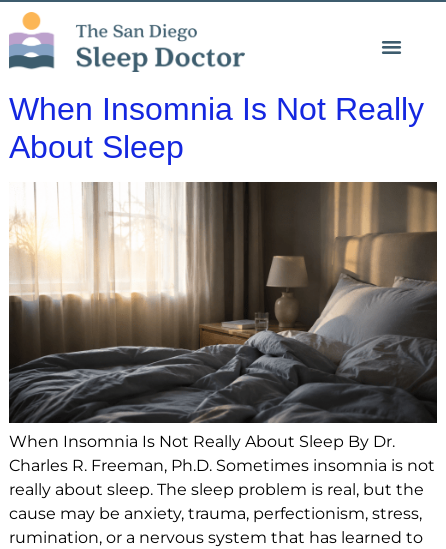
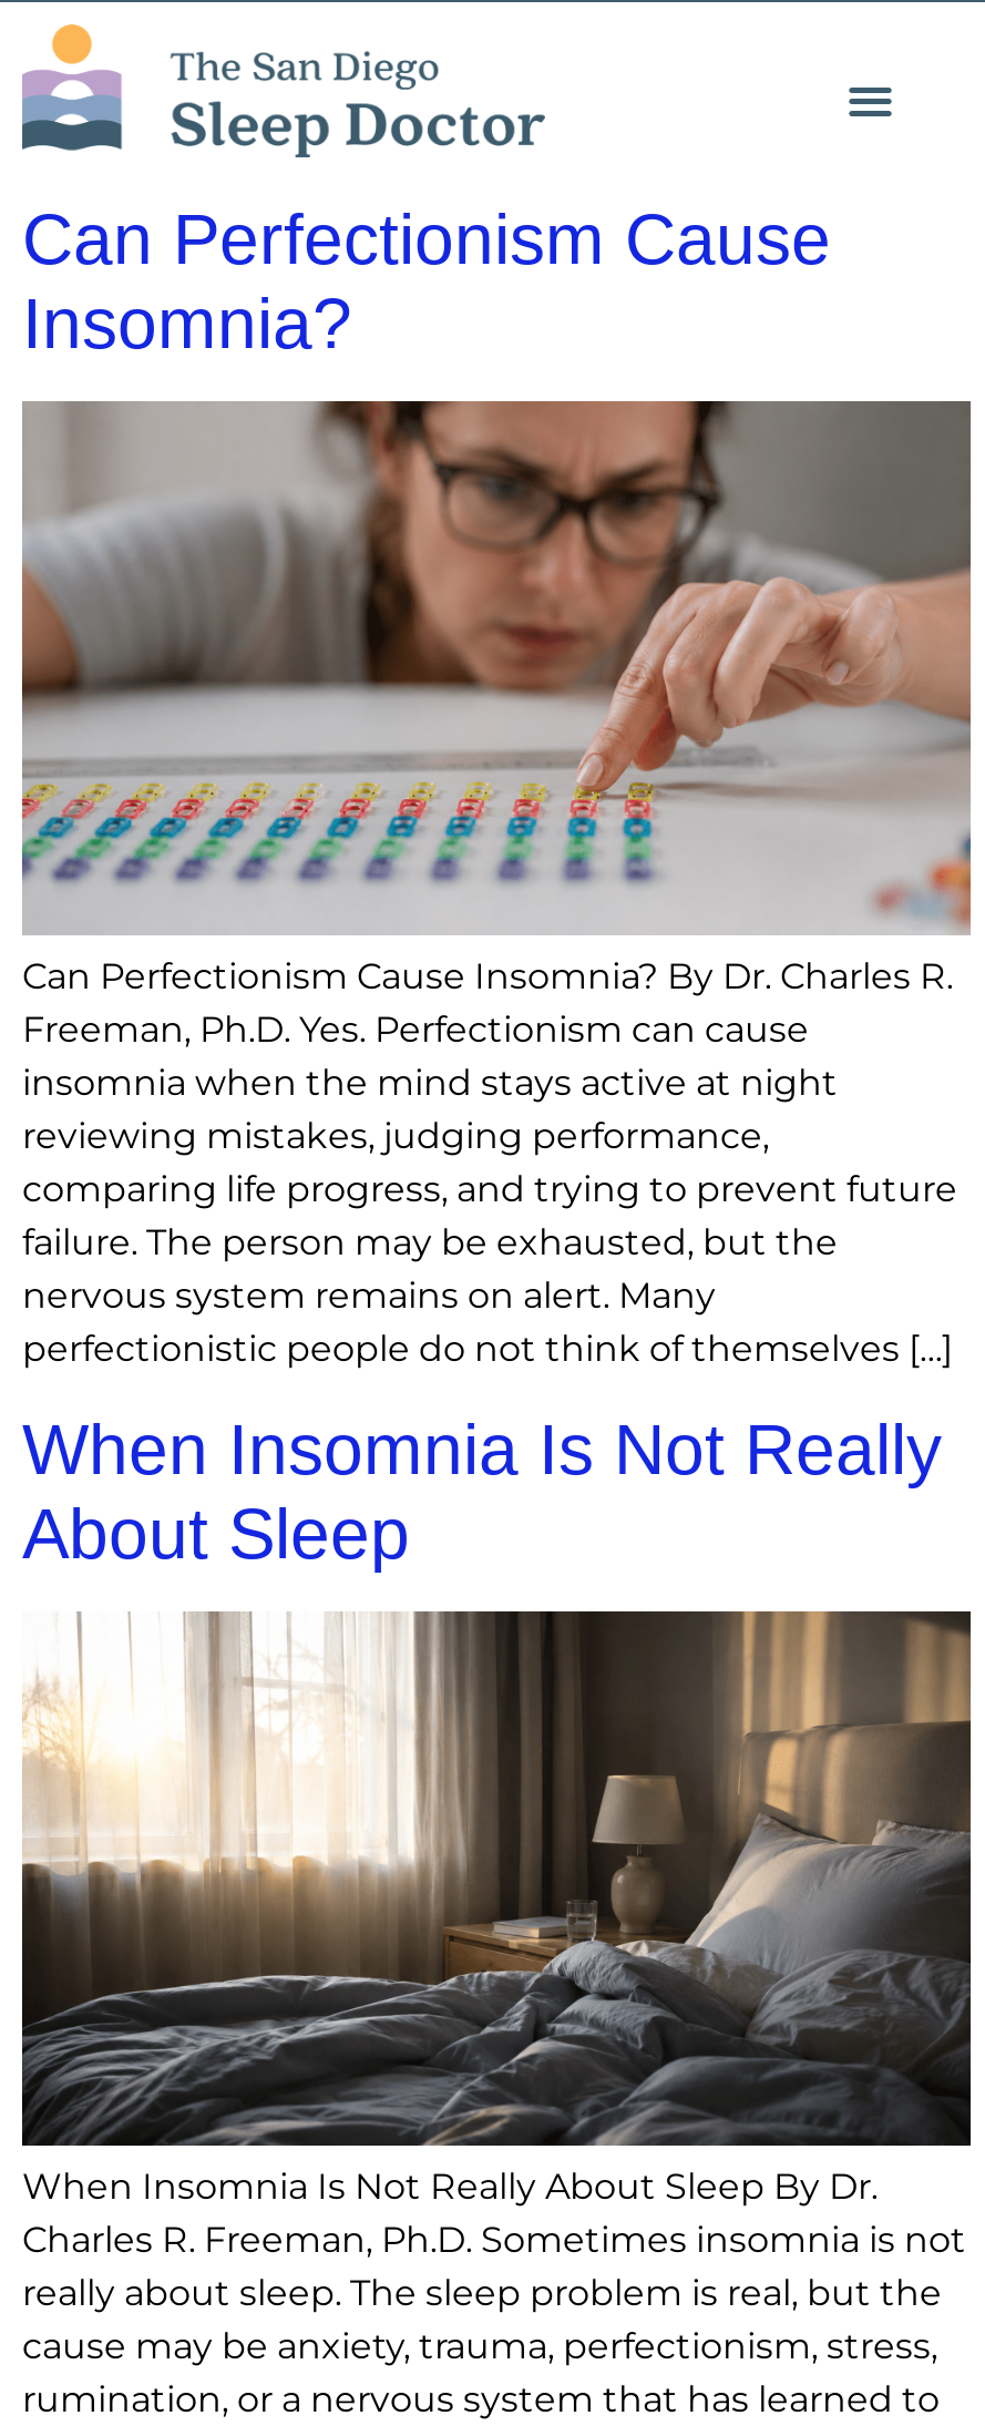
+ [image]
+ Can Perfectionism Cause Insomnia? By Dr. Charles R.
+ Freeman, Ph.D. Yes. Perfectionism can cause
+ insomnia when the mind stays active at night
+ reviewing mistakes, judging performance,
+ comparing life progress, and trying to prevent future
+ failure. The person may be exhausted, but the
+ nervous system remains on alert. Many
+ perfectionistic people do not think of themselves […]

+ Can Perfectionism Cause
+ Insomnia?
